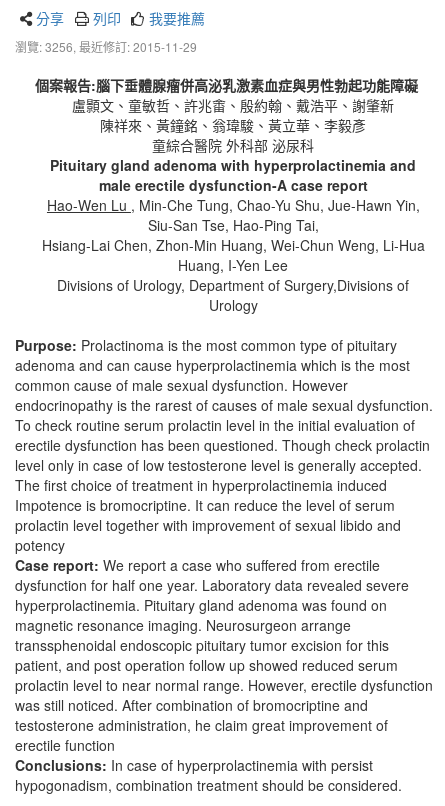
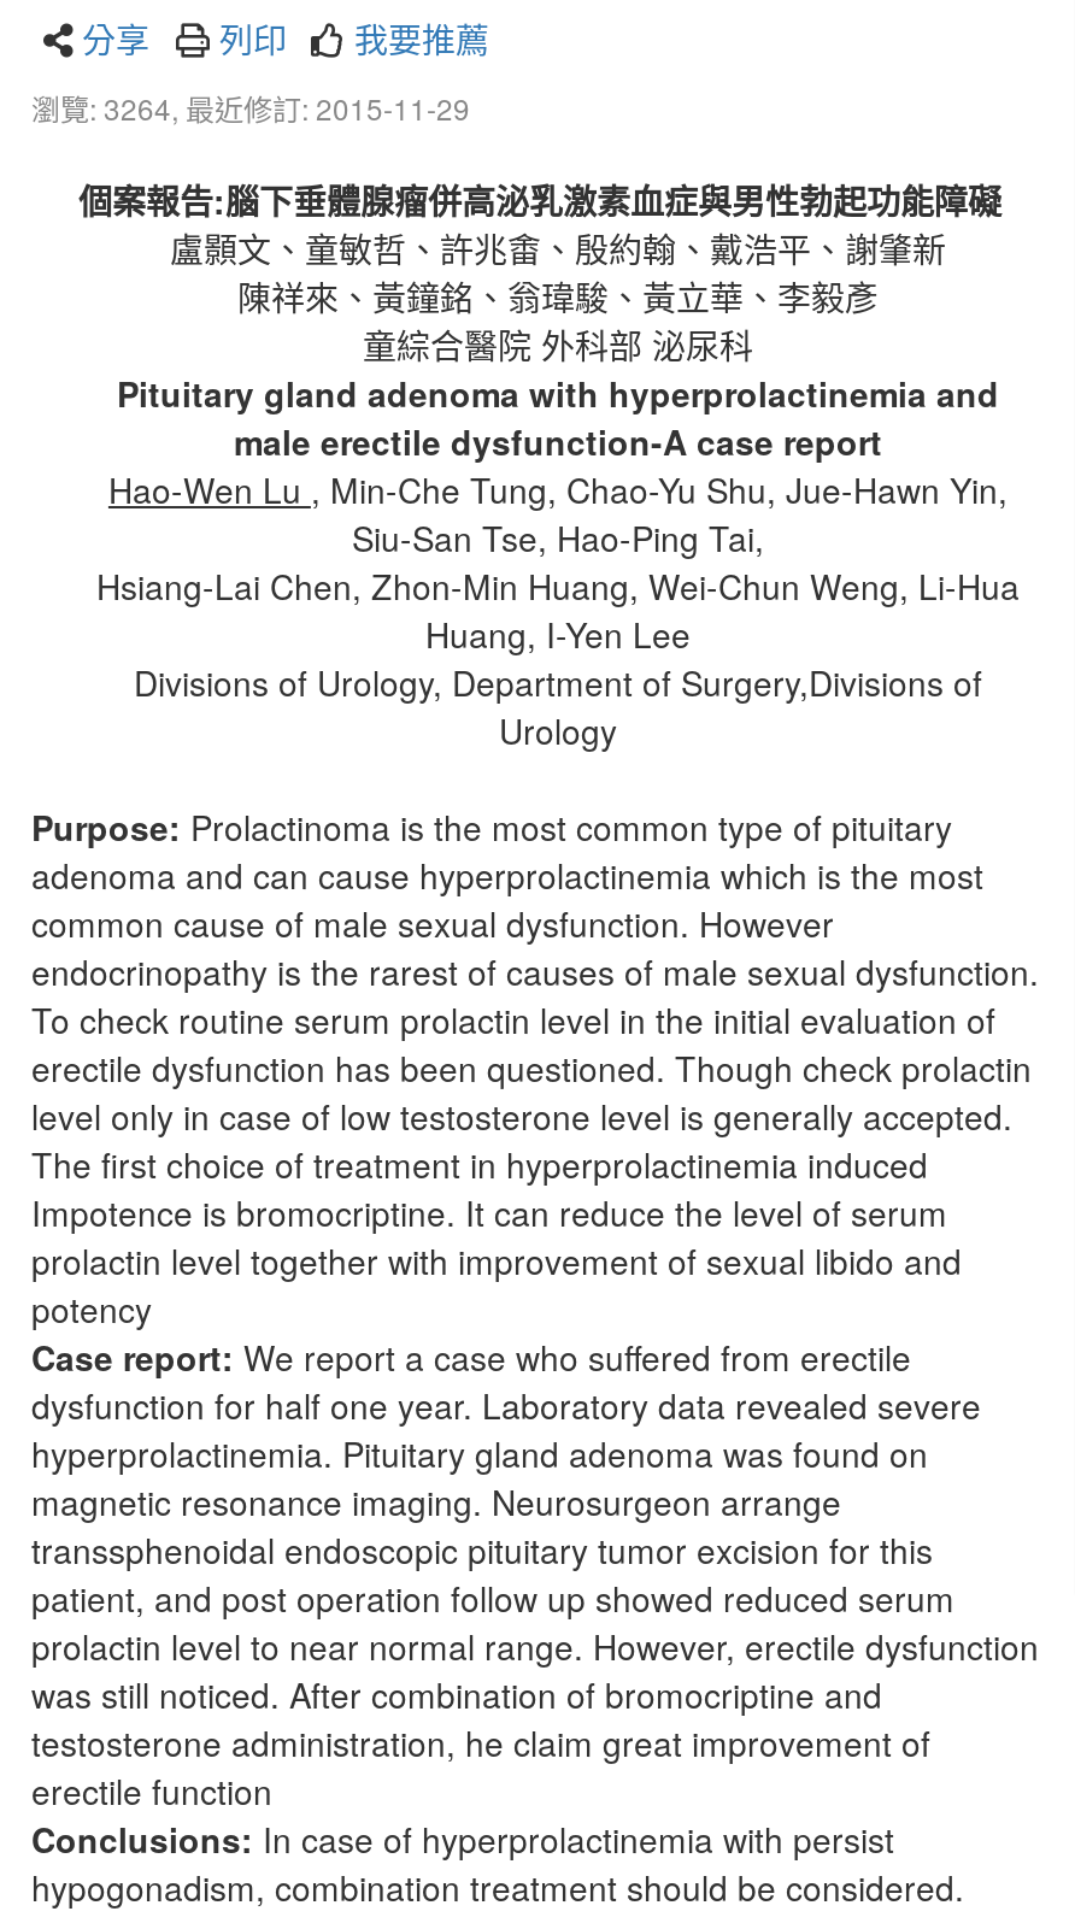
- 瀏覽: 3256,最近修訂: 2015-11-29
+ 瀏覽: 3264,最近修訂: 2015-11-29
